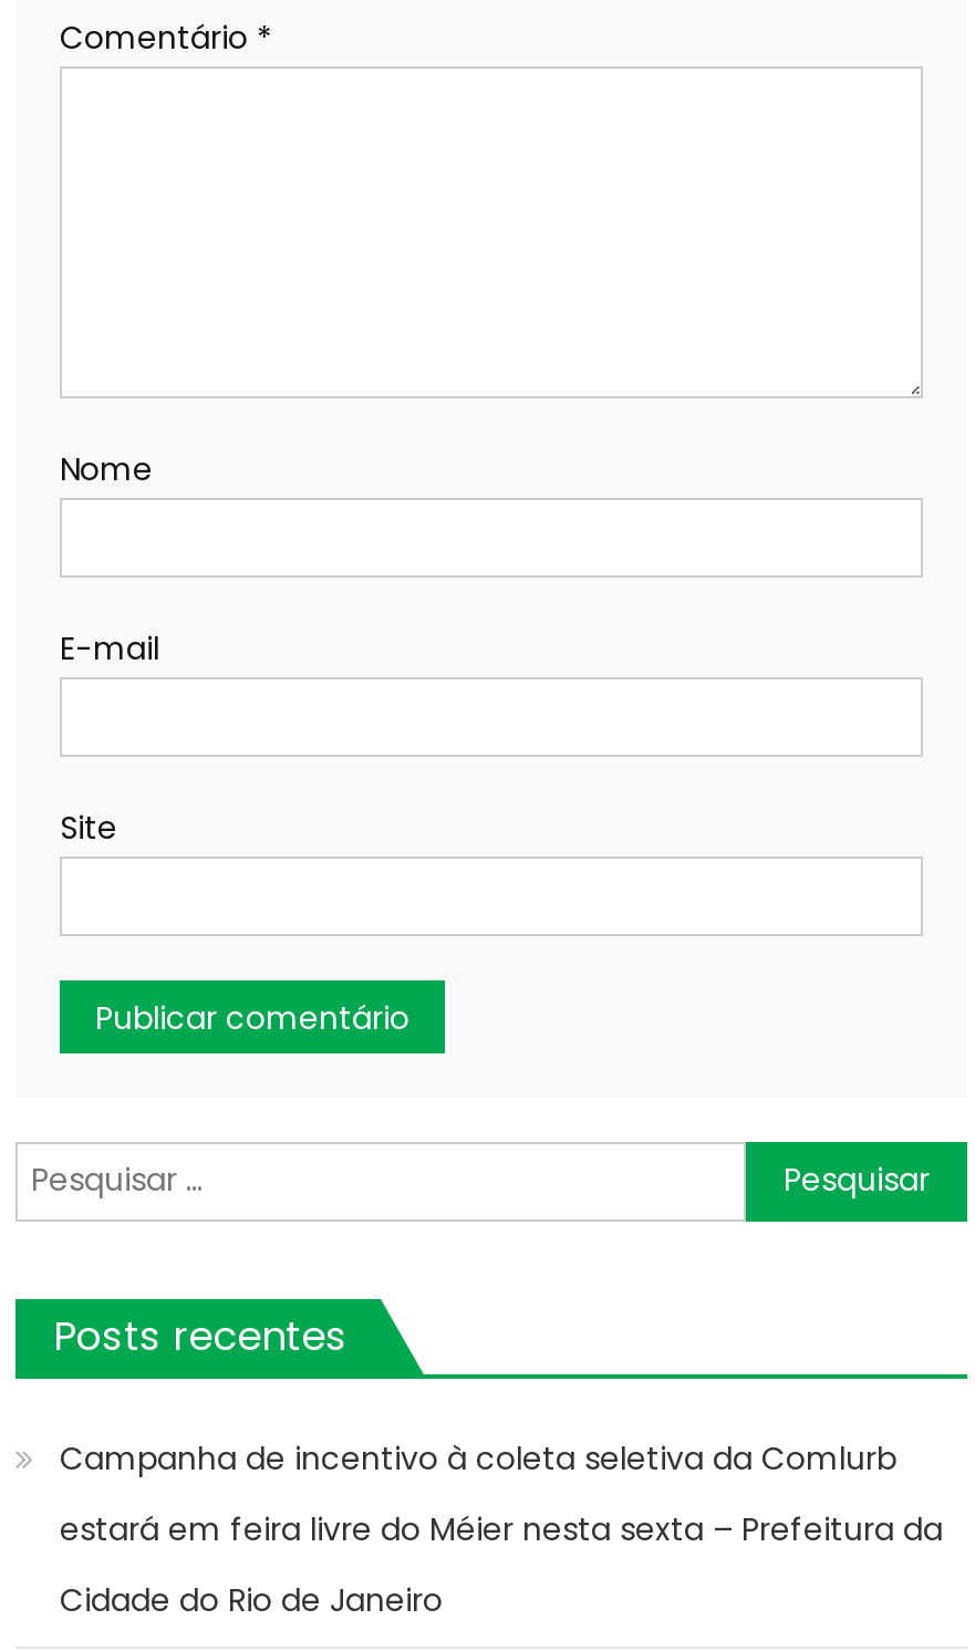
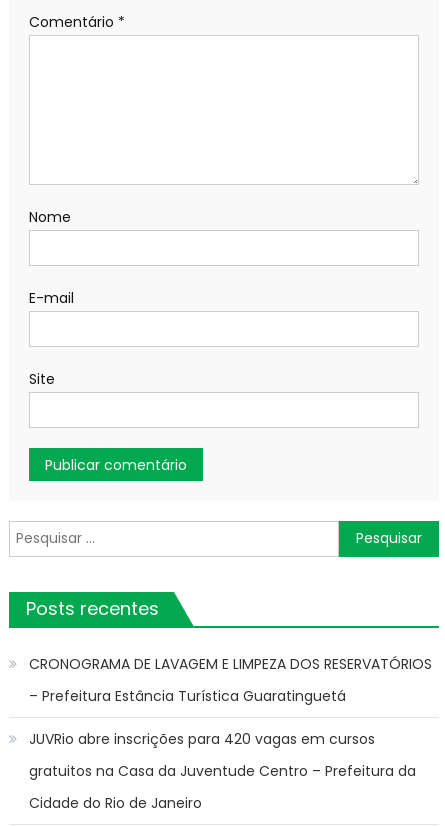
- Campanha de incentivo à coleta seletiva da Comlurb
- estará em feira livre do Méier nesta sexta – Prefeitura da
+ CRONOGRAMA DE LAVAGEM E LIMPEZA DOS RESERVATÓRIOS
+ – Prefeitura Estância Turística Guaratinguetá
+ JUVRio abre inscrições para 420 vagas em cursos
+ gratuitos na Casa da Juventude Centro – Prefeitura da
